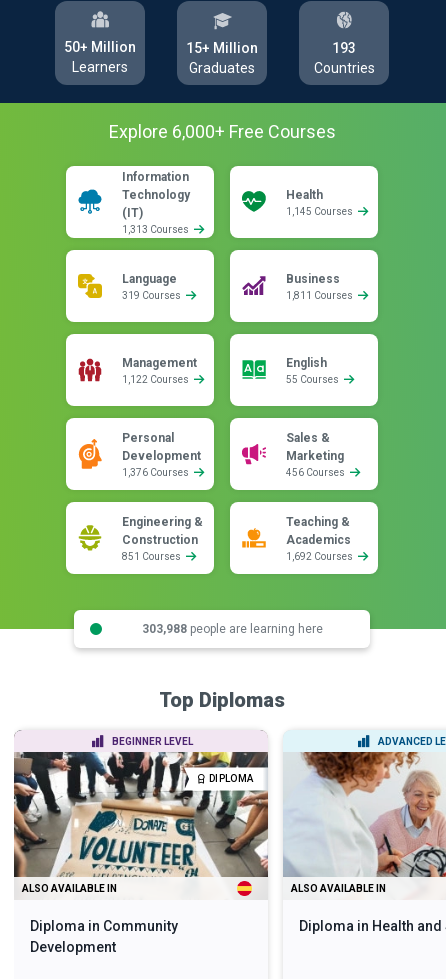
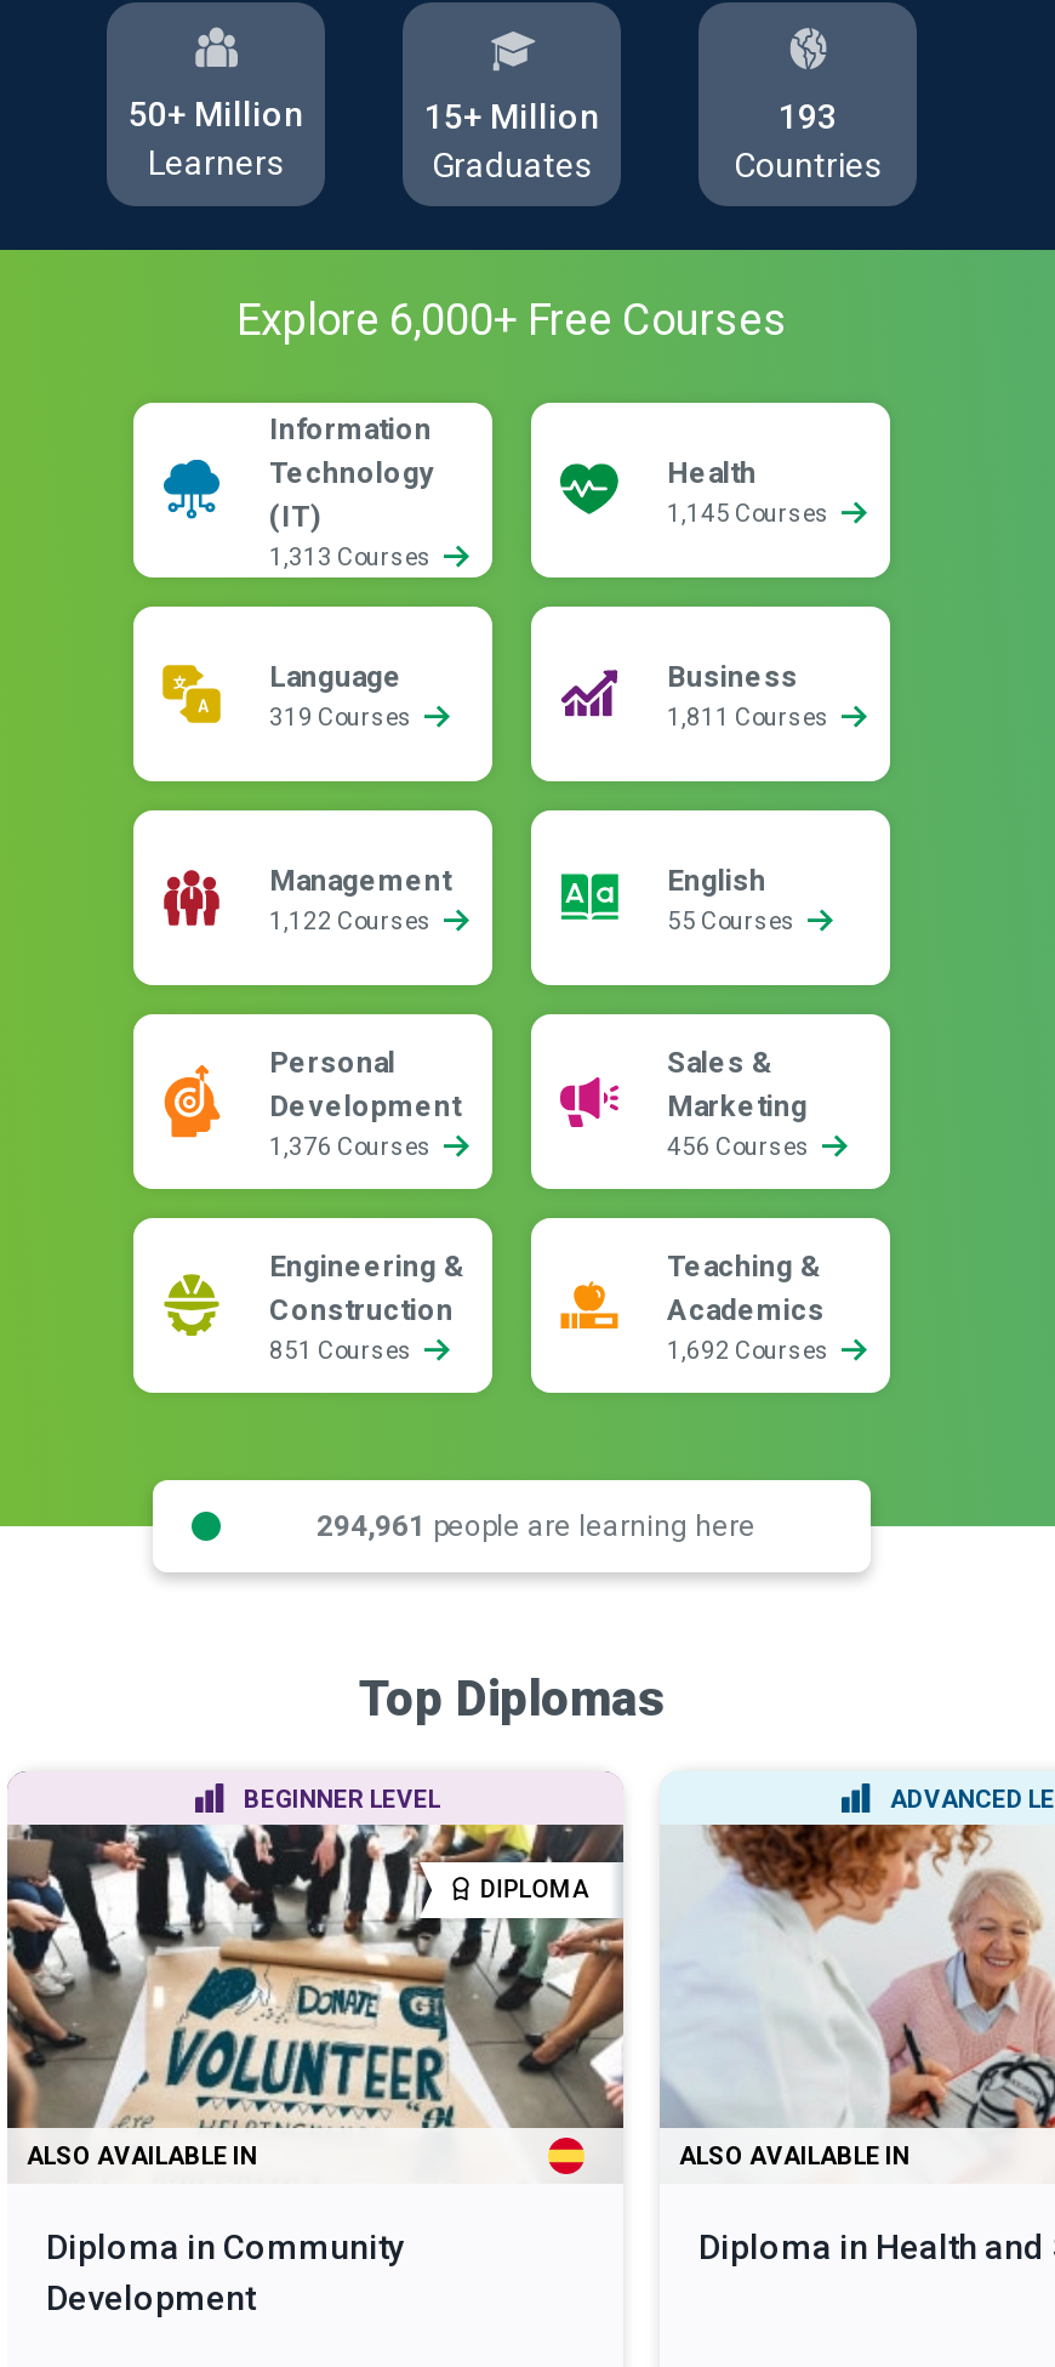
- 303,988 people are learning here
+ 294,961 people are learning here
